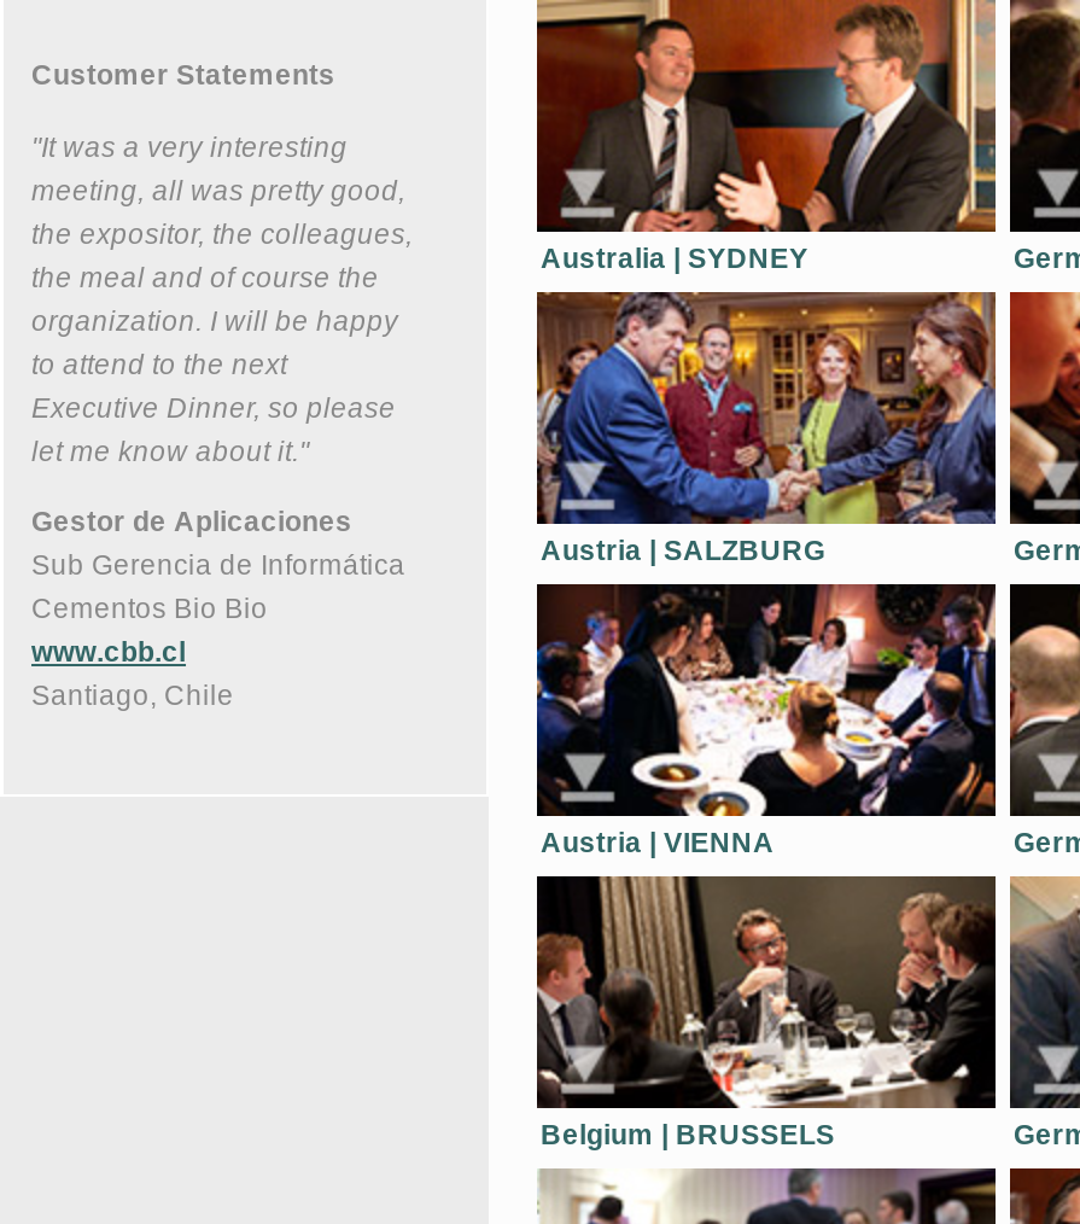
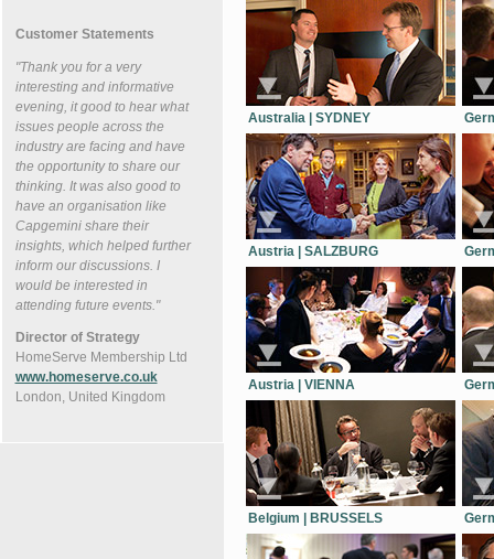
- "It was a very interesting
- meeting, all was pretty good,
- the expositor, the colleagues,
- the meal and of course the
- organization. I will be happy
- to attend to the next
- Executive Dinner, so please
- let me know about it. "
- Gestor de Aplicaciones
- Sub Gerencia de Informática
- Cementos Bio Bio
- www.cbb.cl
- Santiago, Chile
+ "Thank you for a very
+ interesting and informative
+ evening, it good to hear what
+ issues people across the
+ industry are facing and have
+ the opportunity to share our
+ thinking. It was also good to
+ have an organisation like
+ Capgemini share their
+ insights, which helped further
+ inform our discussions. I
+ would be interested in
+ attending future events. "
+ Director of Strategy
+ HomeServe Membership Ltd
+ www.homeserve.co.uk
+ London, United Kingdom
